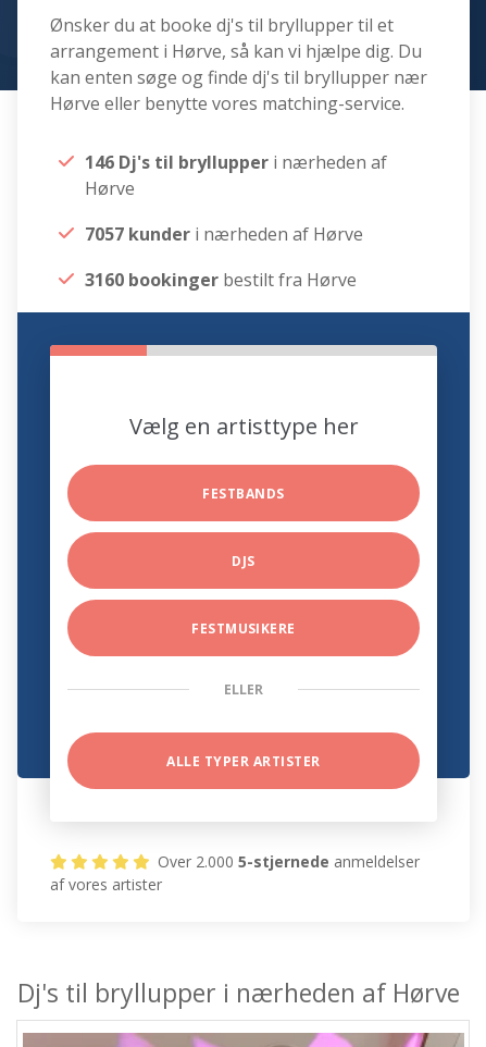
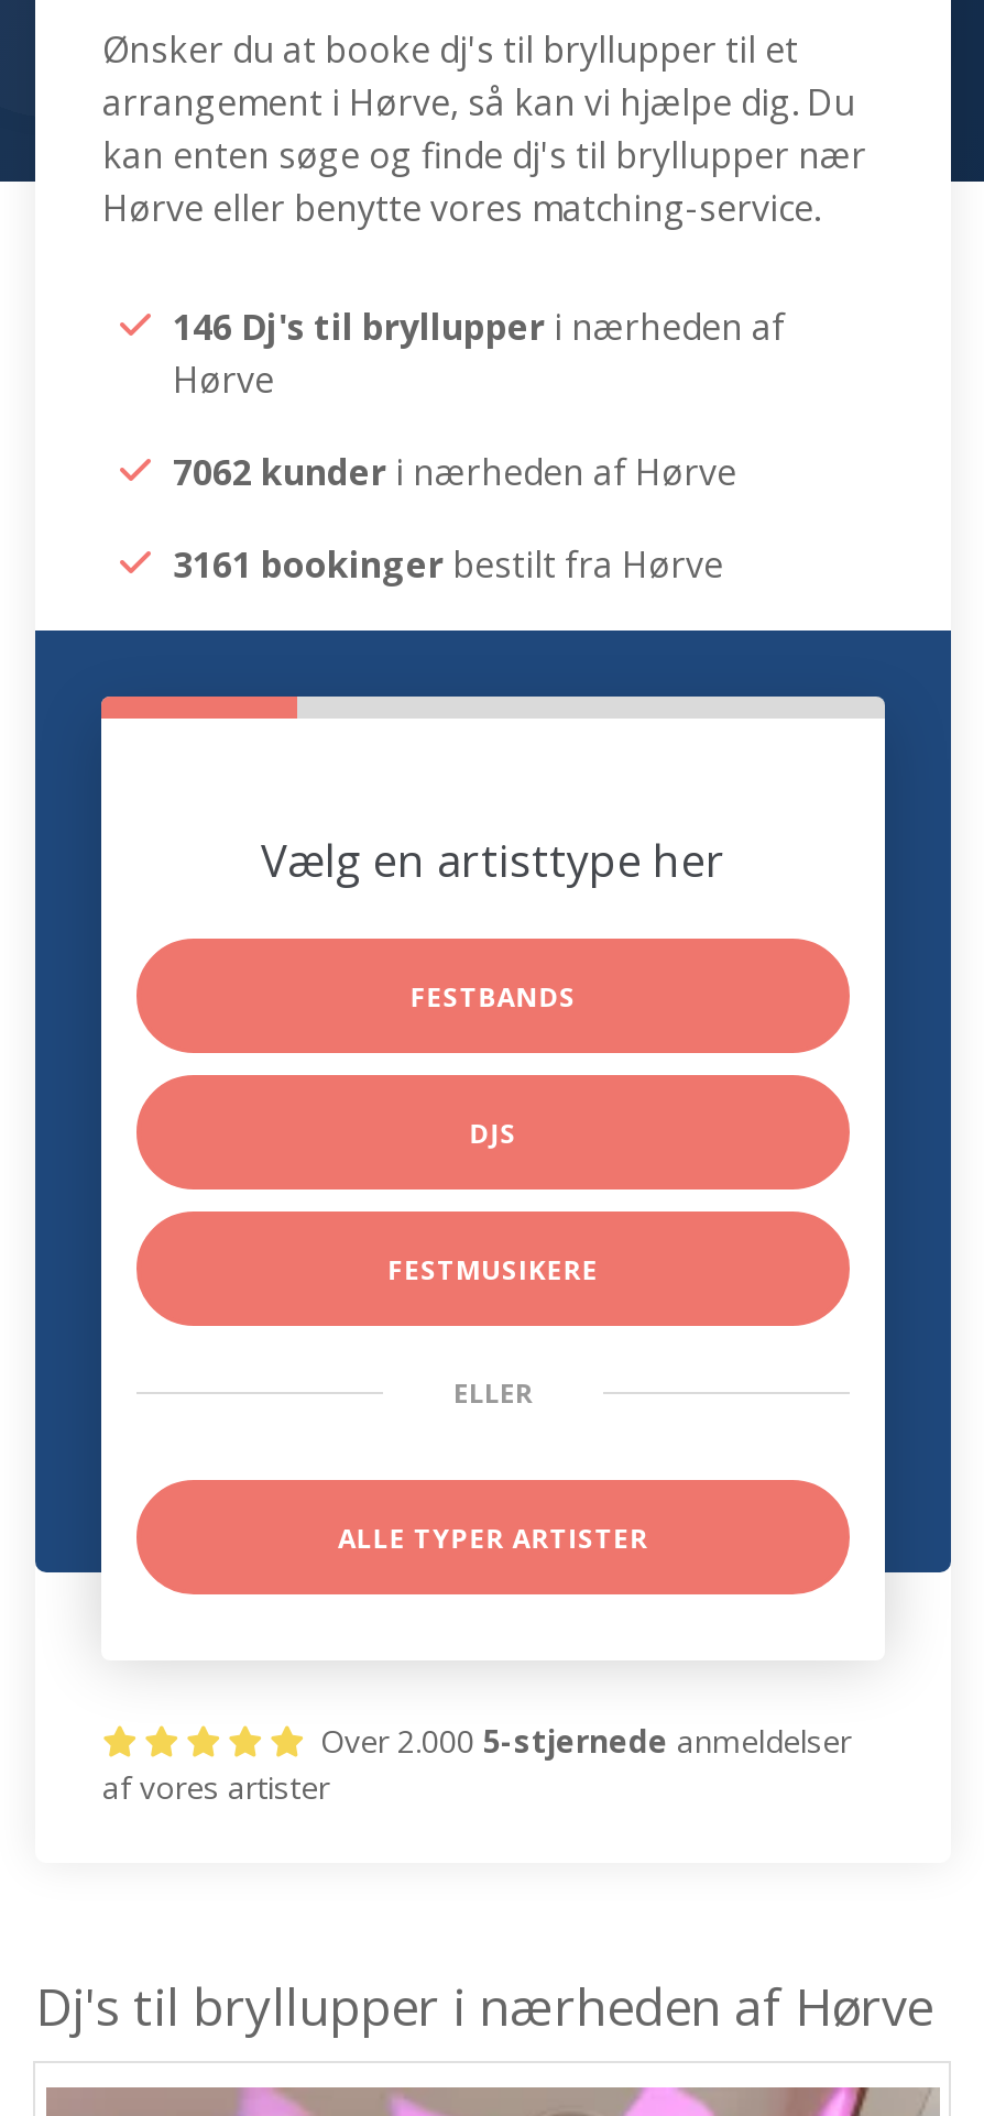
- 7057 kunder i nærheden af Hørve
+ 7062 kunder i nærheden af Hørve

- 3160 bookinger bestilt fra Hørve
+ 3161 bookinger bestilt fra Hørve
